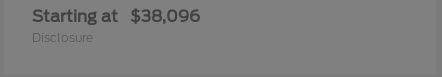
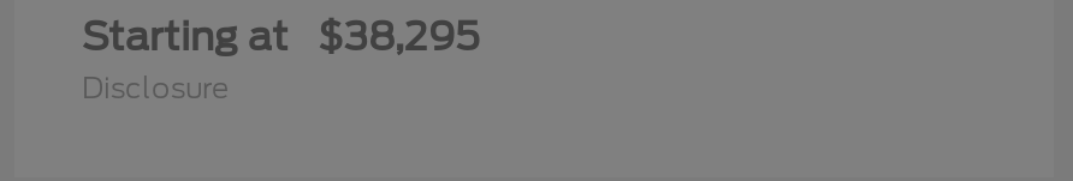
- Starting at $38,096
+ Starting at $38,295
